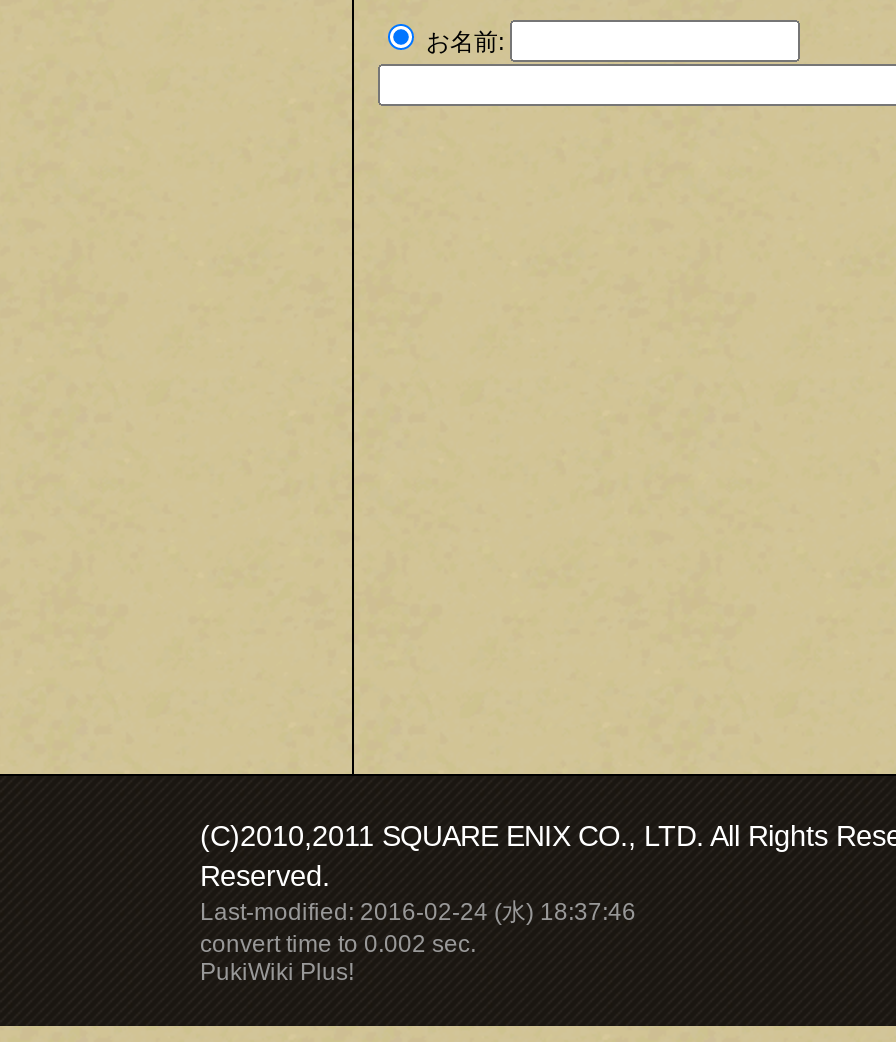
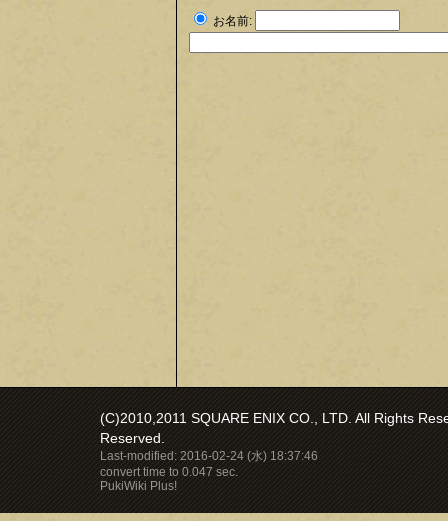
- convert time to 0.002 sec.
+ convert time to 0.047 sec.
